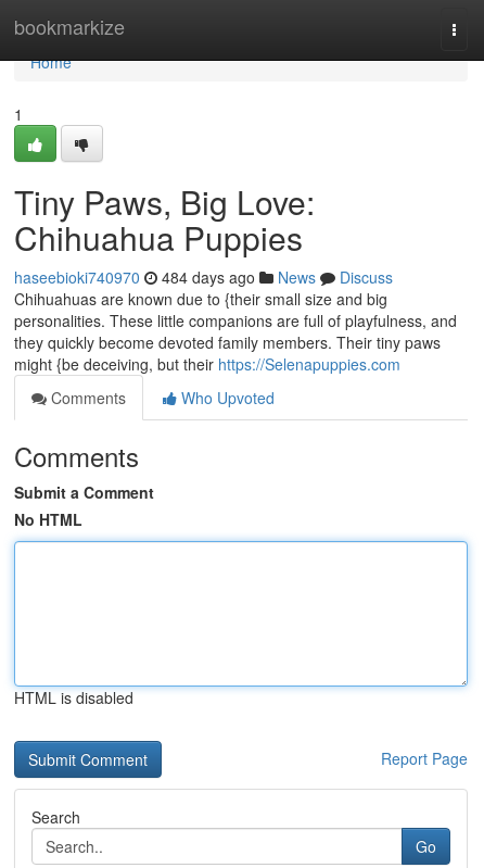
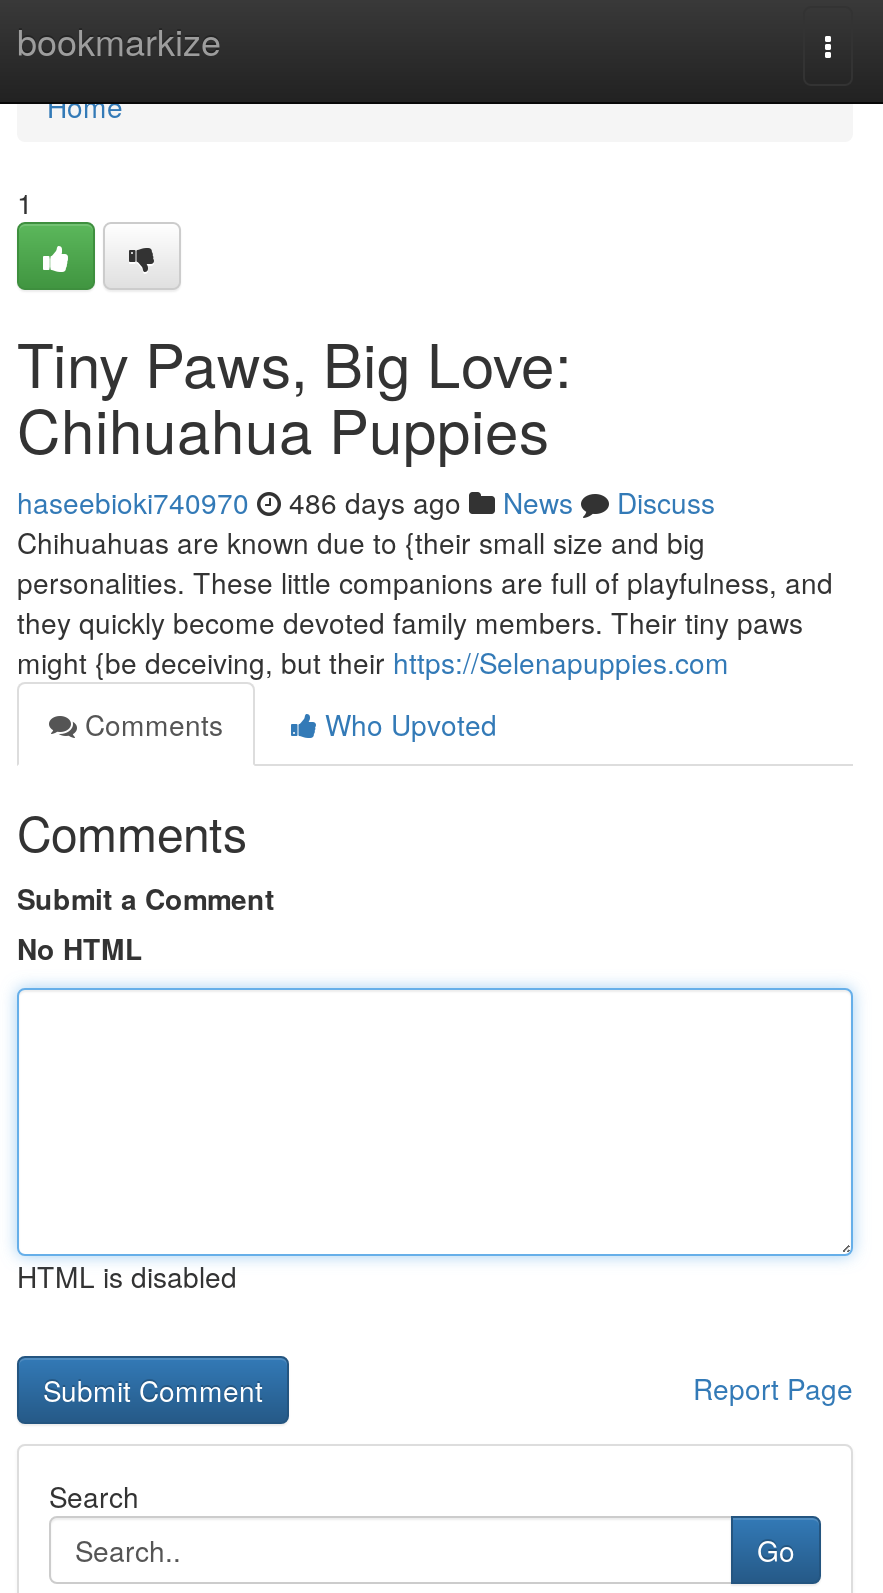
- haseebioki740970 484 days ago News Discuss
+ haseebioki740970 486 days ago News Discuss
